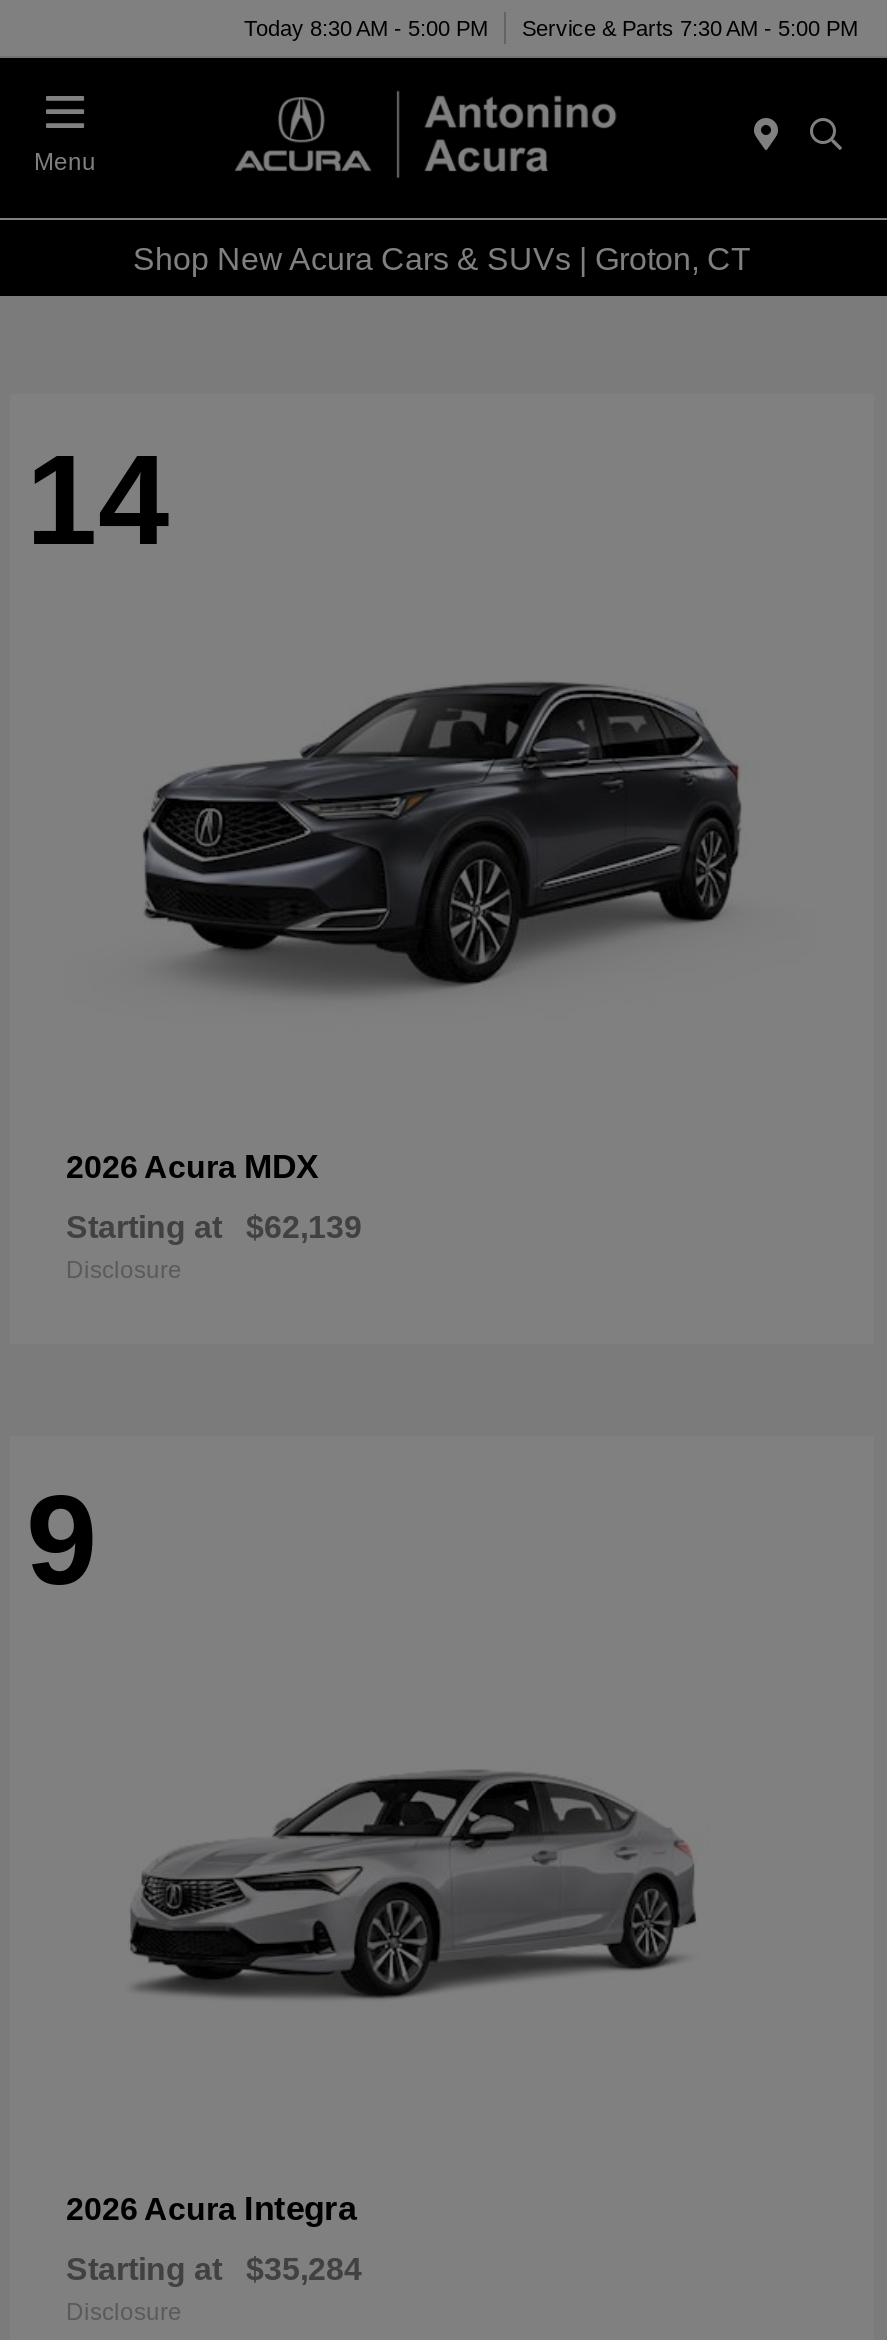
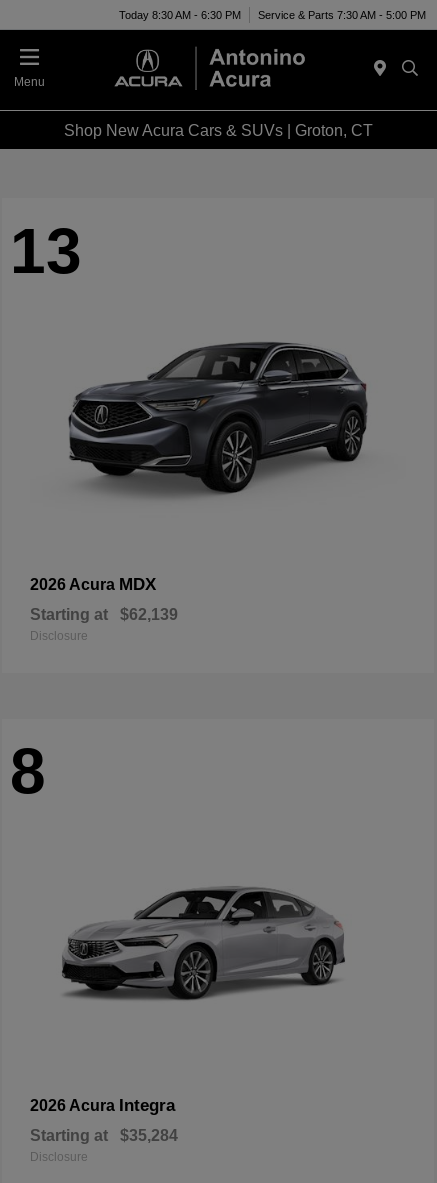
- Today 8:30 AM - 5:00 PM Service & Parts 7:30 AM - 5:00 PM
+ Today 8:30 AM - 6:30 PM Service & Parts 7:30 AM - 5:00 PM

- 14
+ 13

- 9
+ 8
